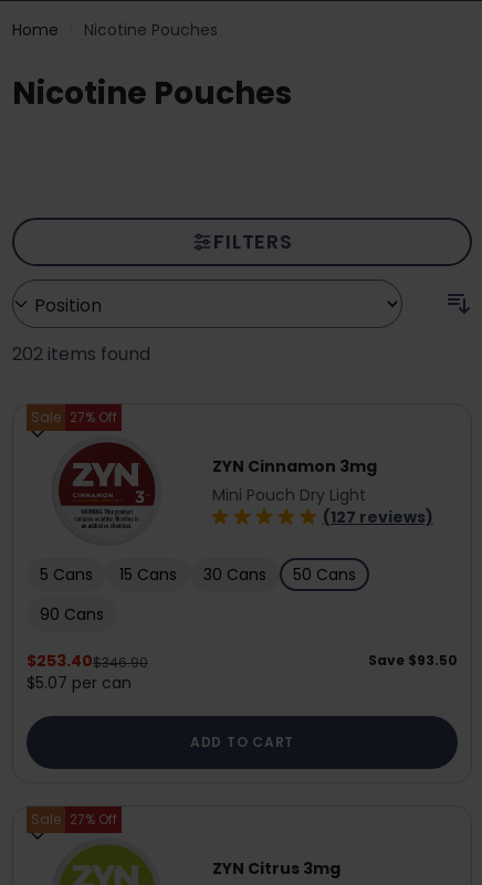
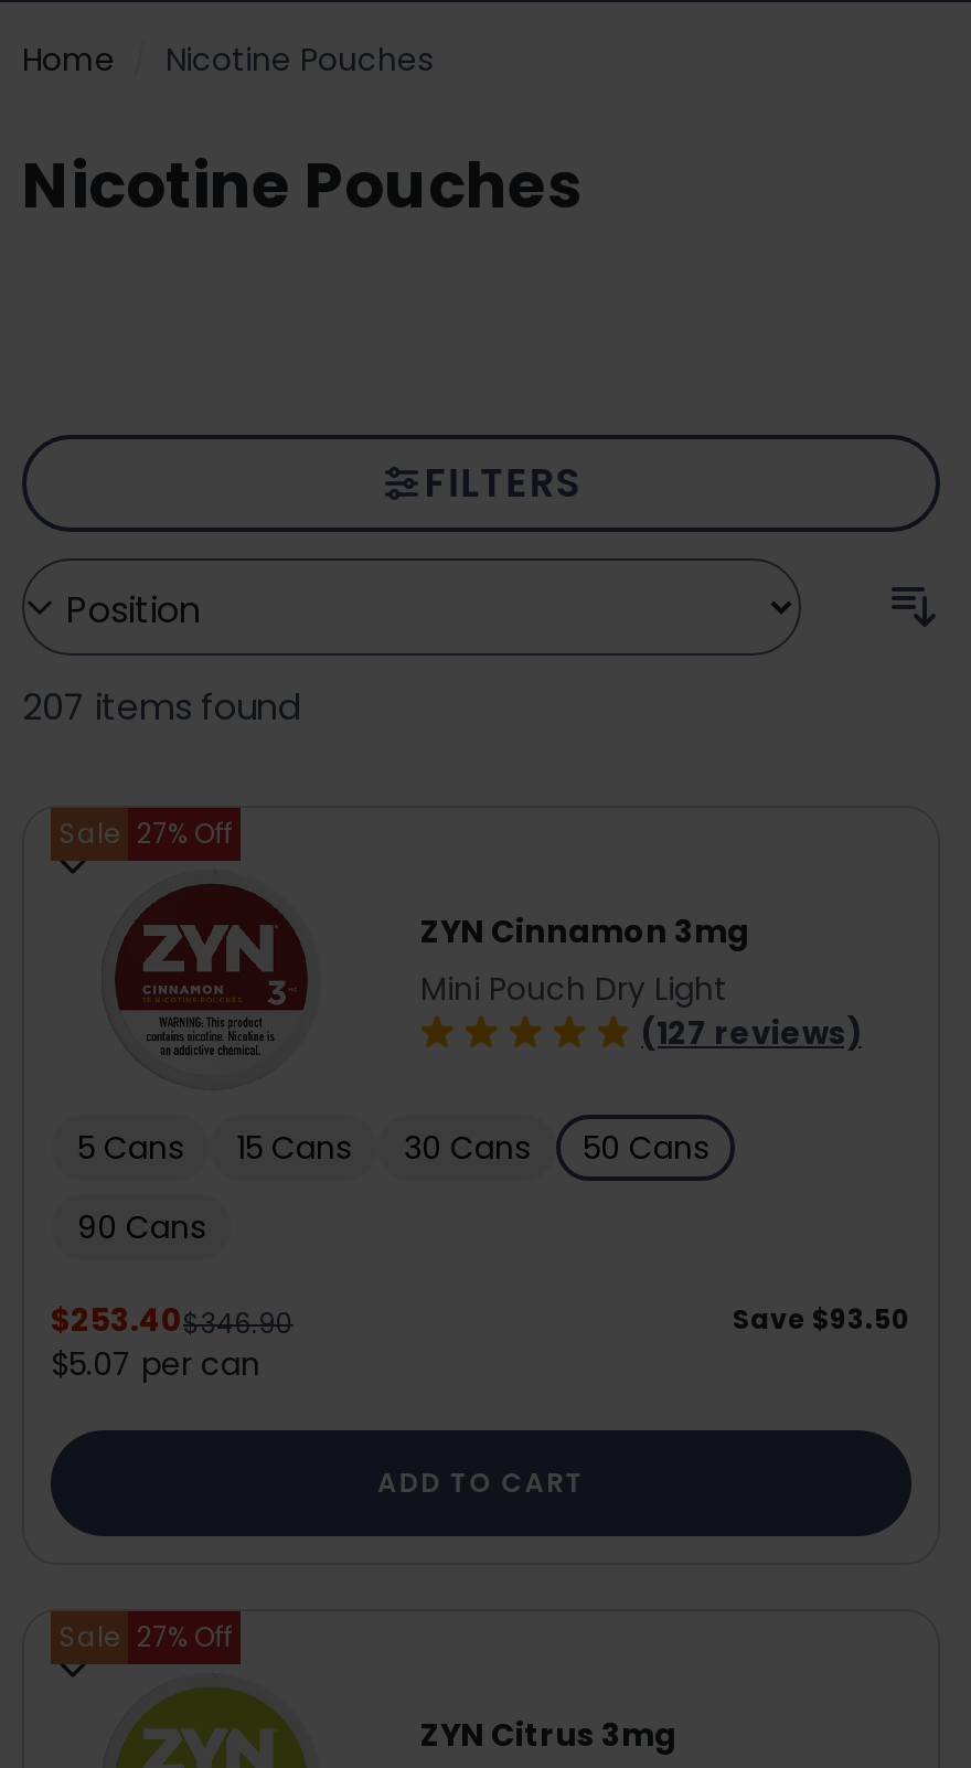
- 202 items found
+ 207 items found
